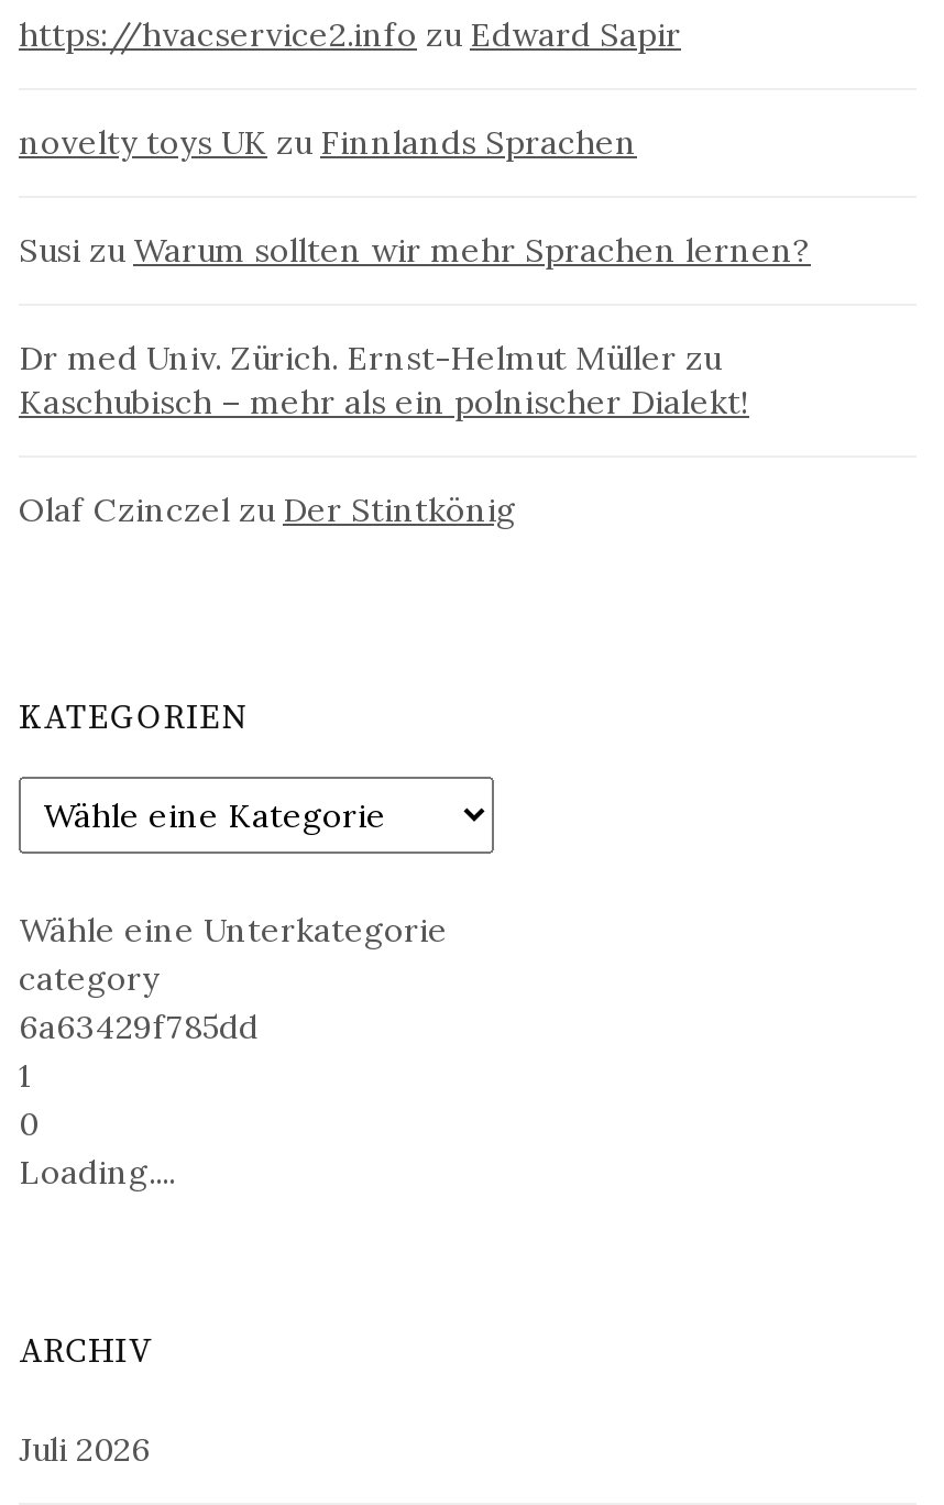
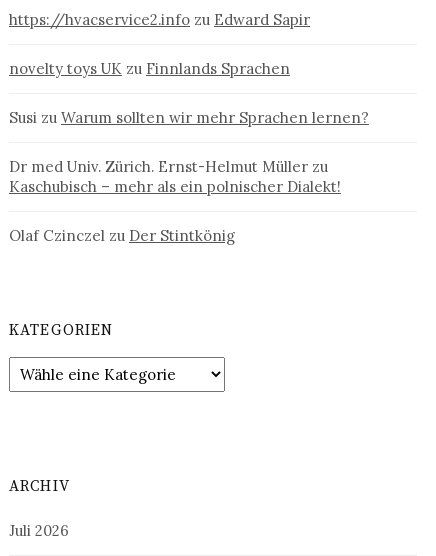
- Wähle eine Unterkategorie
- category
- 6a63429f785dd
- 1
- 0
- Loading....
